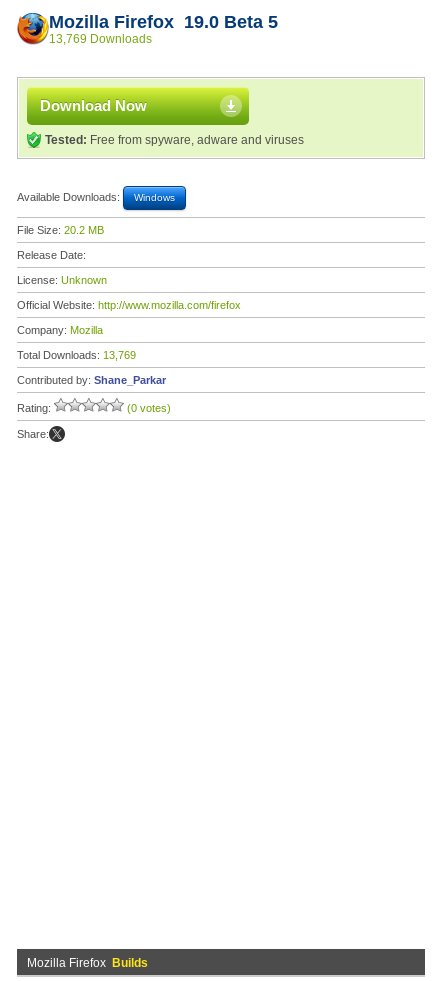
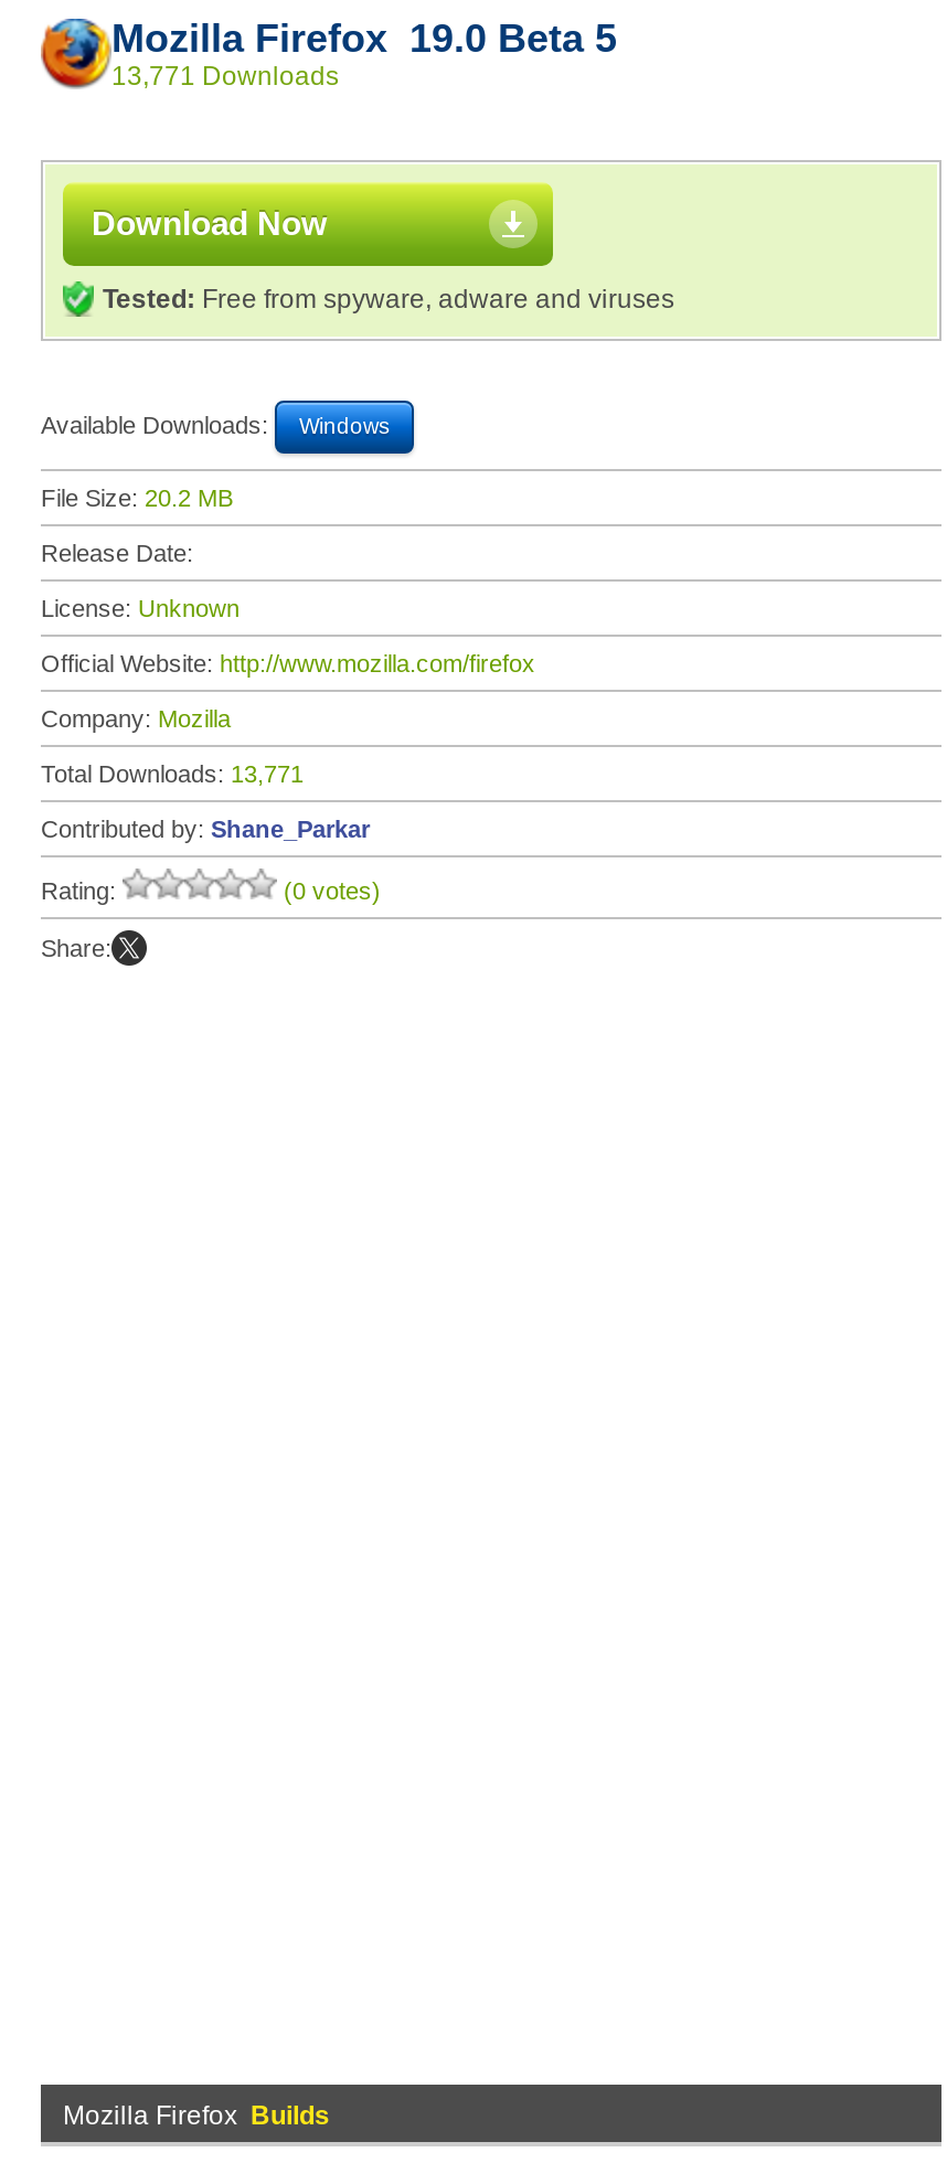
- 13,769 Downloads
+ 13,771 Downloads

- Total Downloads: 13,769
+ Total Downloads: 13,771
